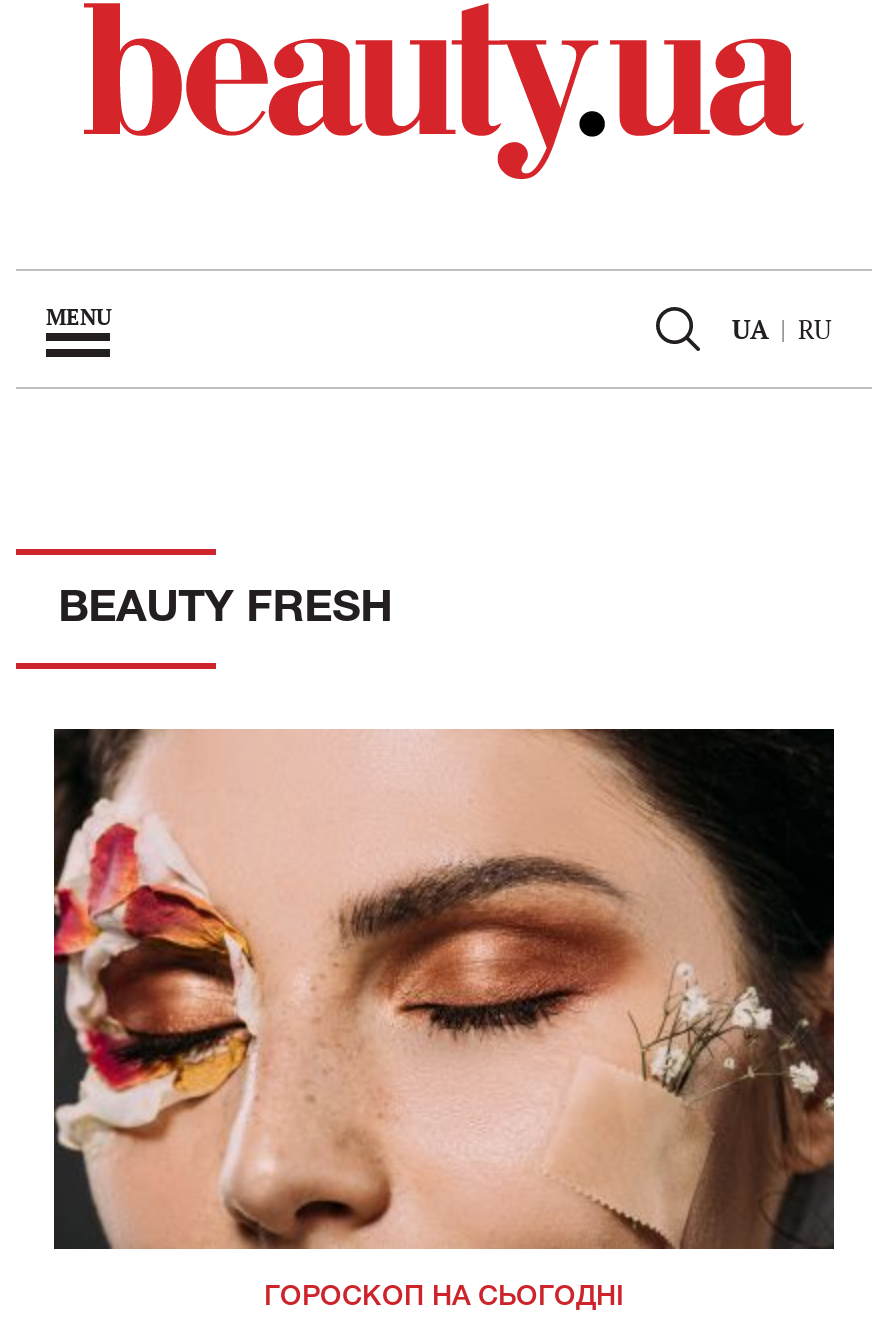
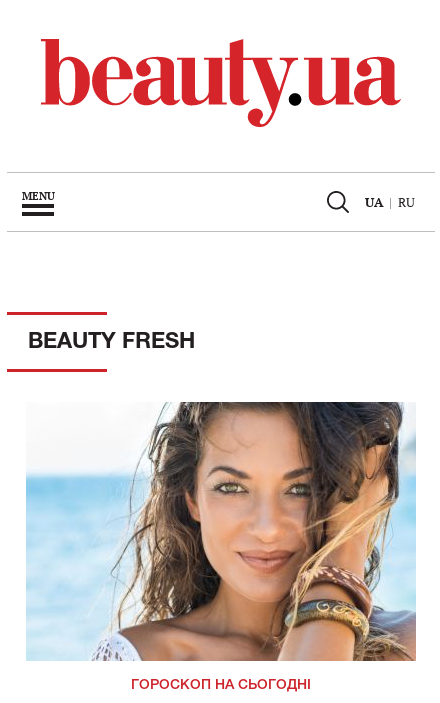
- [image]
+ [image]
